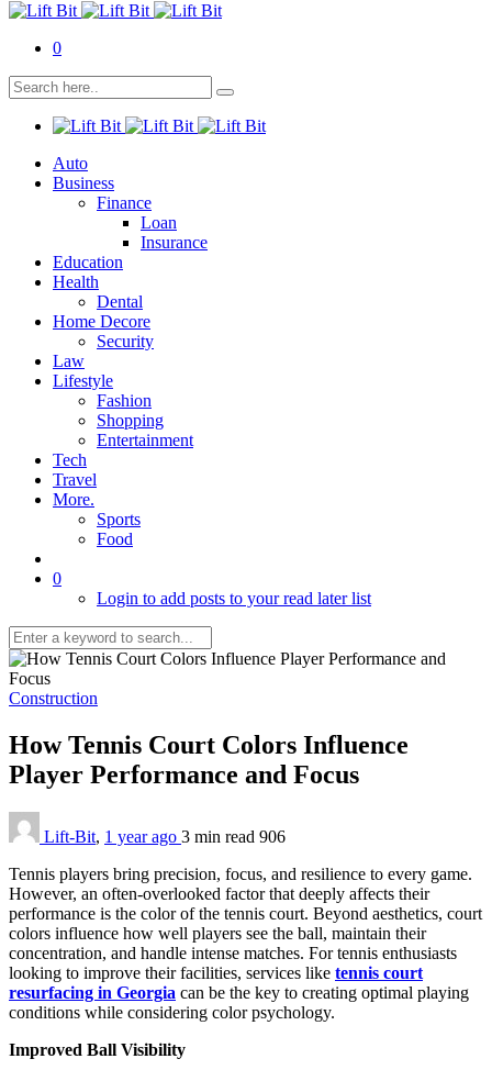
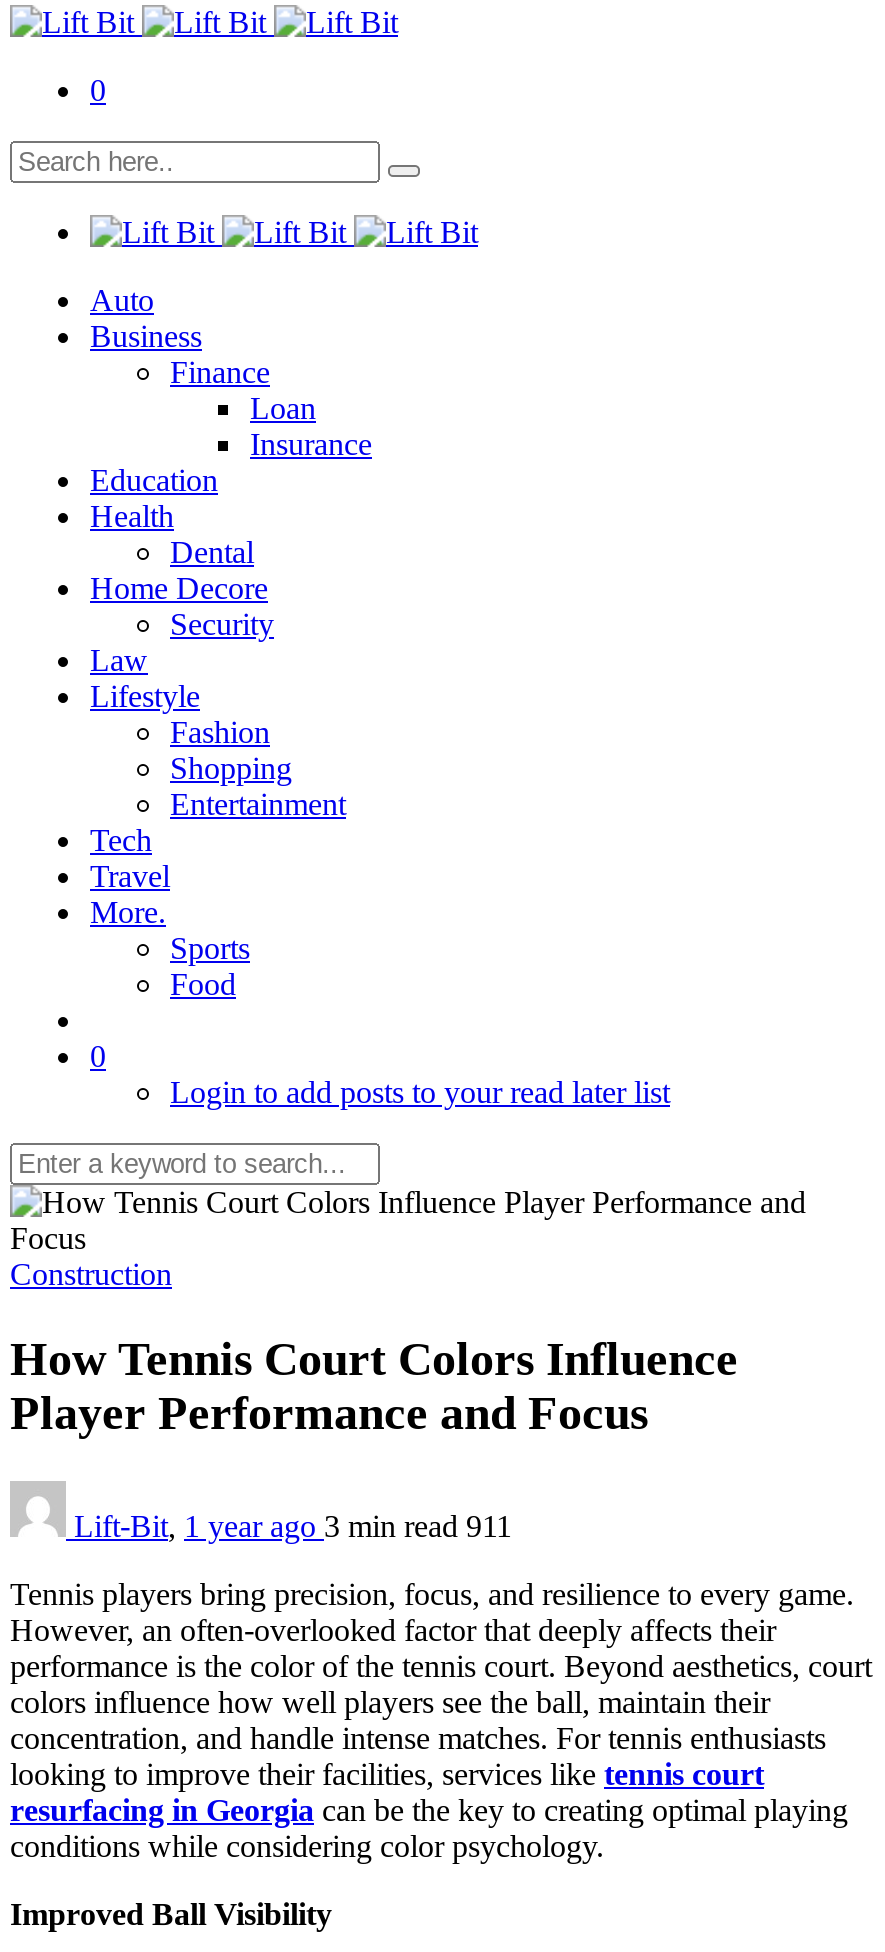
- Lift-Bit, 1 year ago 3 min read 906
+ Lift-Bit, 1 year ago 3 min read 911
